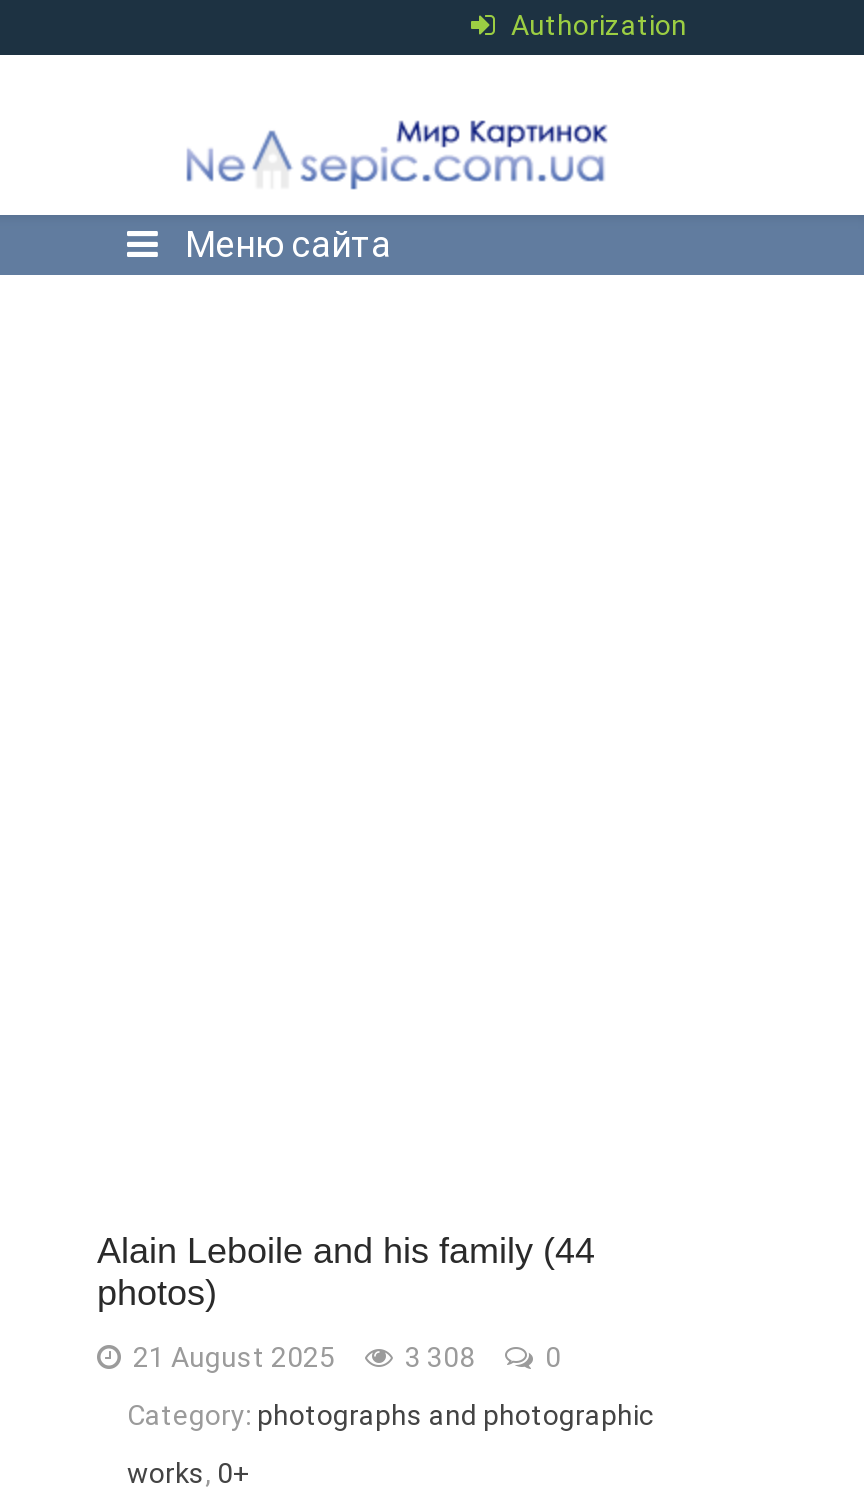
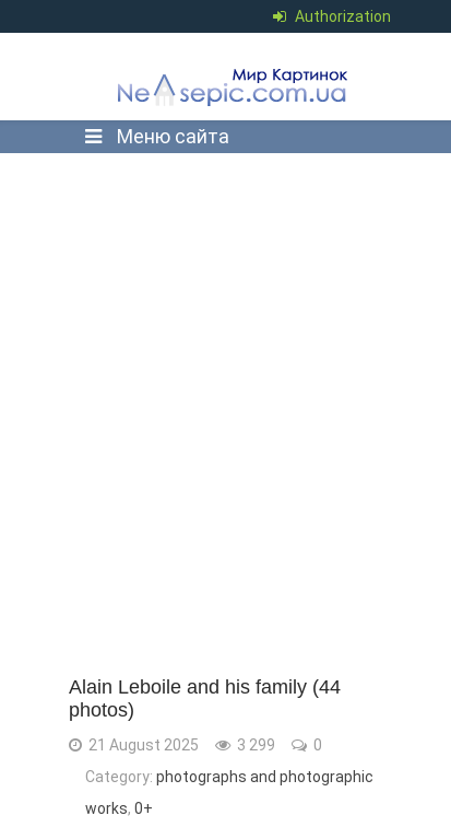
- 21 August 2025 3 308 0
+ 21 August 2025 3 299 0
